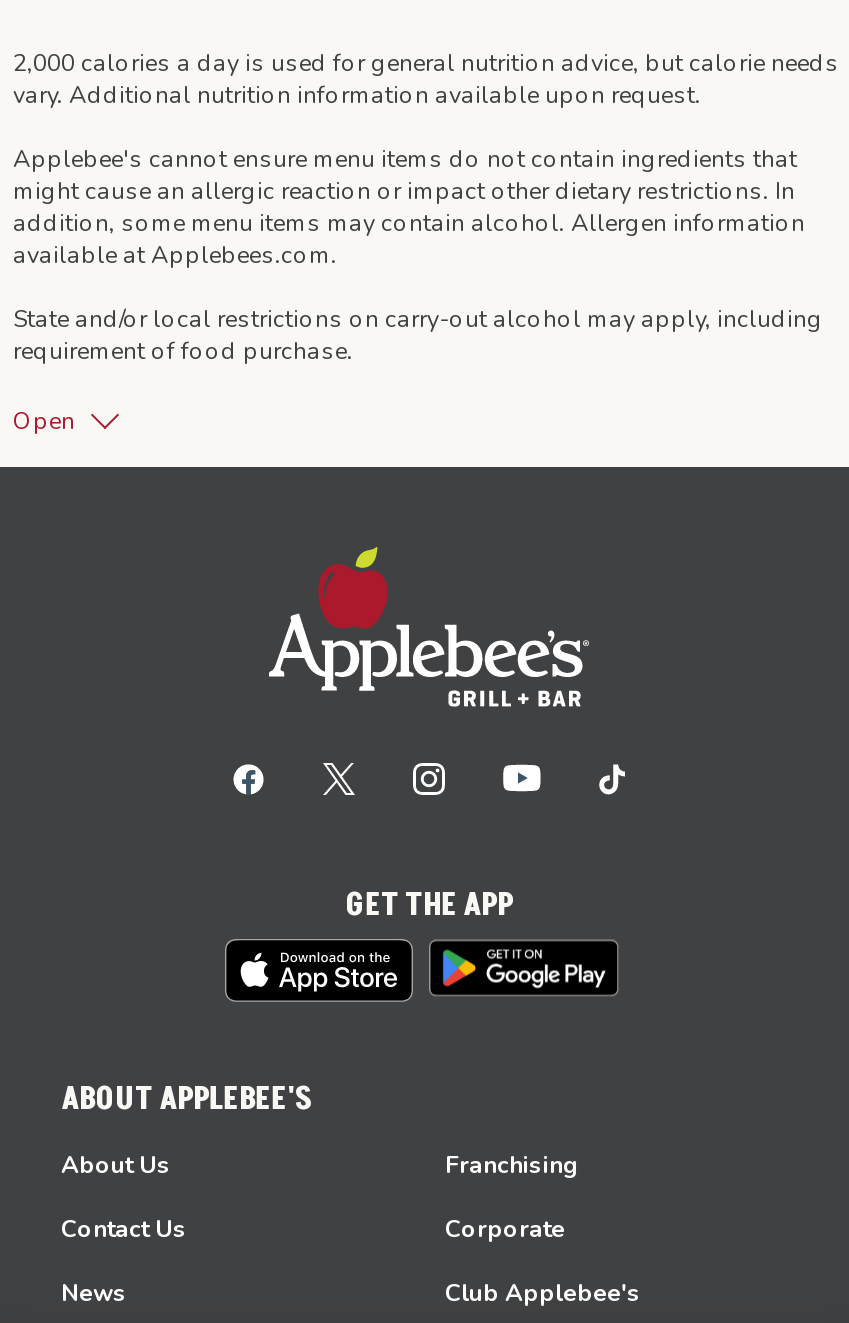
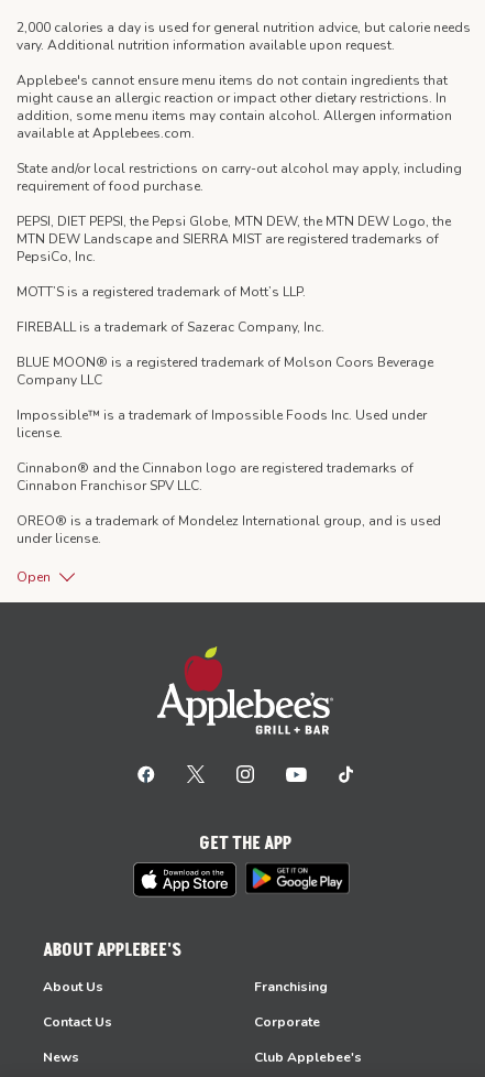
+ PEPSI, DIET PEPSI, the Pepsi Globe, MTN DEW, the MTN DEW Logo, the
+ MTN DEW Landscape and SIERRA MIST are registered trademarks of
+ PepsiCo, Inc.
+ MOTT’S is a registered trademark of Mott’s LLP.
+ FIREBALL is a trademark of Sazerac Company, Inc.
+ BLUE MOON® is a registered trademark of Molson Coors Beverage
+ Company LLC
+ Impossible™ is a trademark of Impossible Foods Inc. Used under
+ license.
+ Cinnabon® and the Cinnabon logo are registered trademarks of
+ Cinnabon Franchisor SPV LLC.
+ OREO® is a trademark of Mondelez International group, and is used
+ under license.
